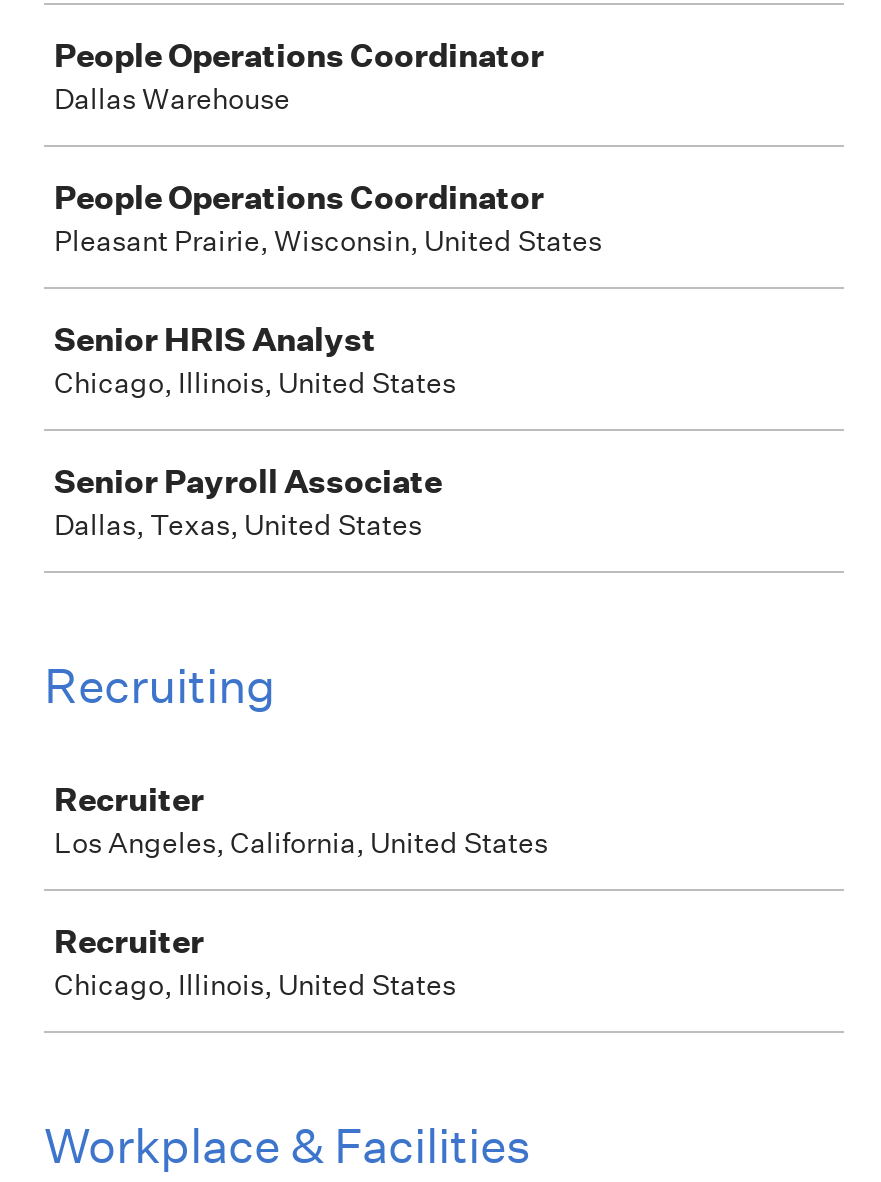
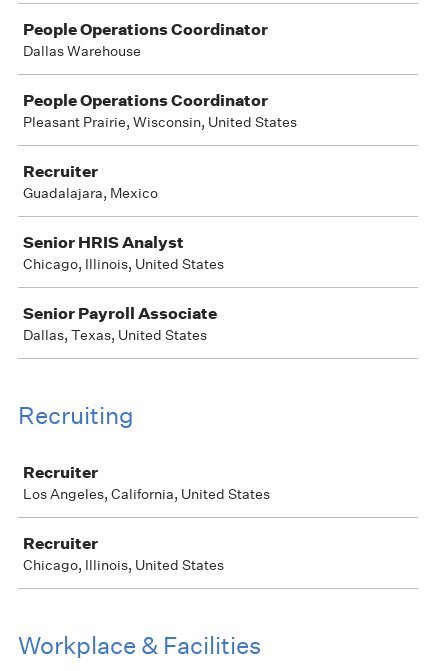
+ Recruiter
+ Guadalajara, Mexico
